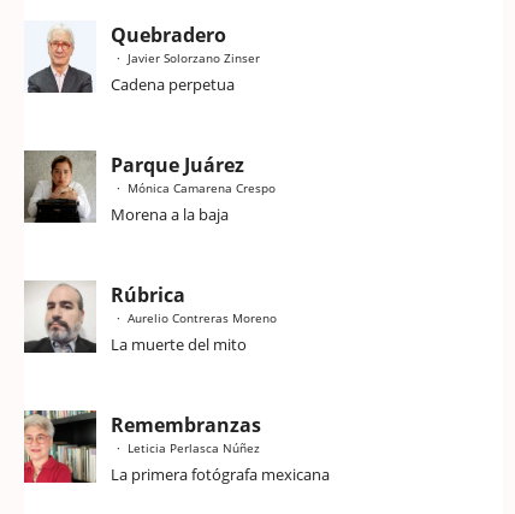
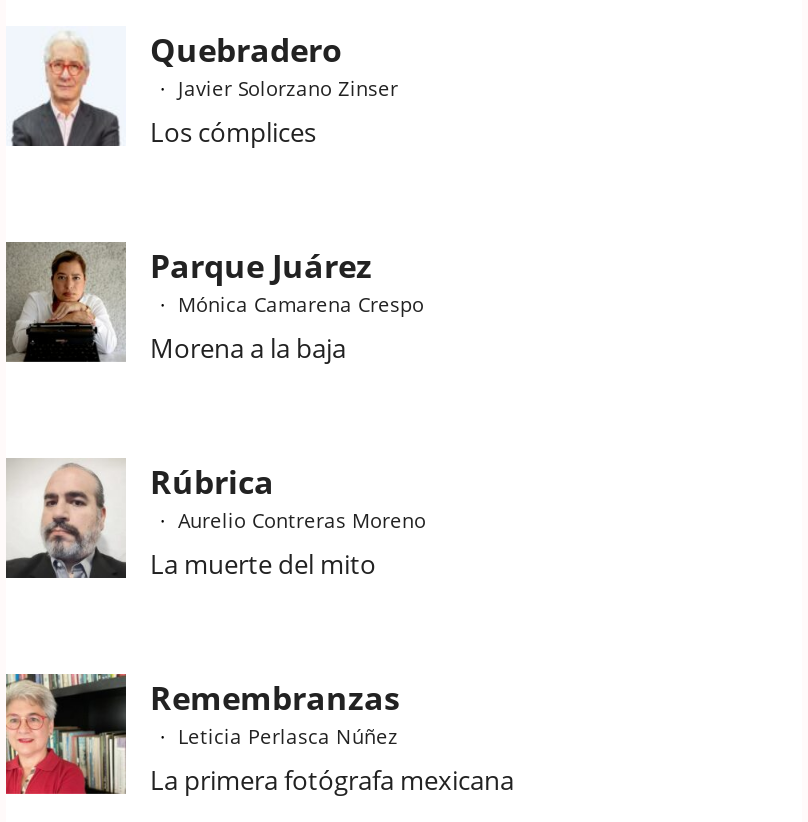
- Cadena perpetua
+ Los cómplices
